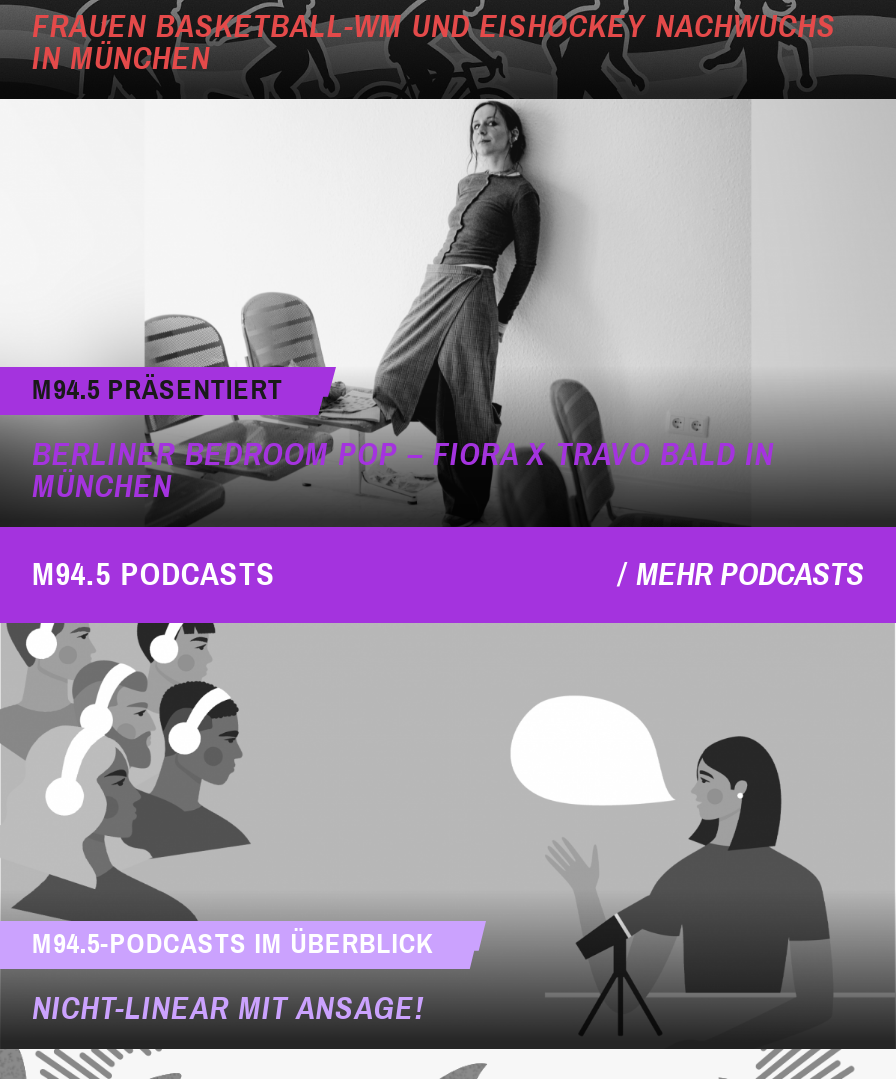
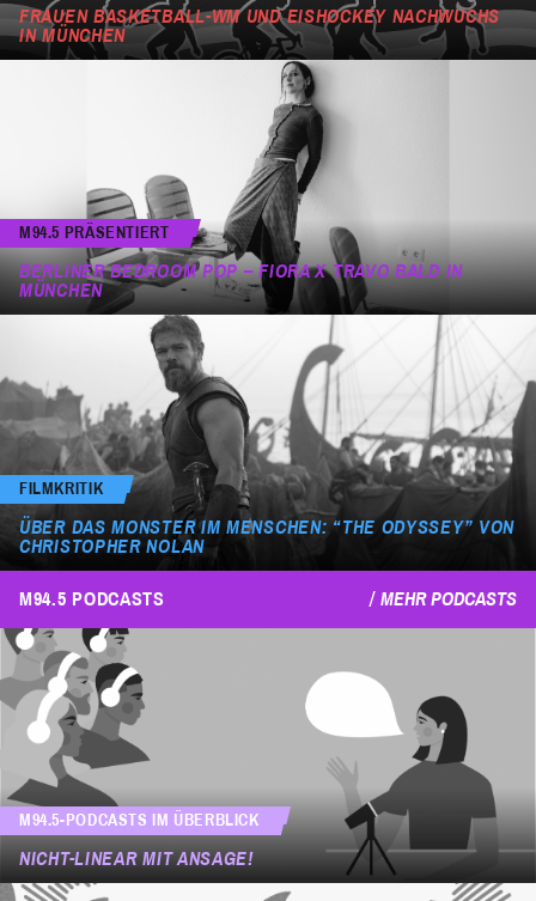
+ [image]
+ FILMKRITIK
+ ÜBER DAS MONSTER IM MENSCHEN: “THE ODYSSEY” VON
+ CHRISTOPHER NOLAN
